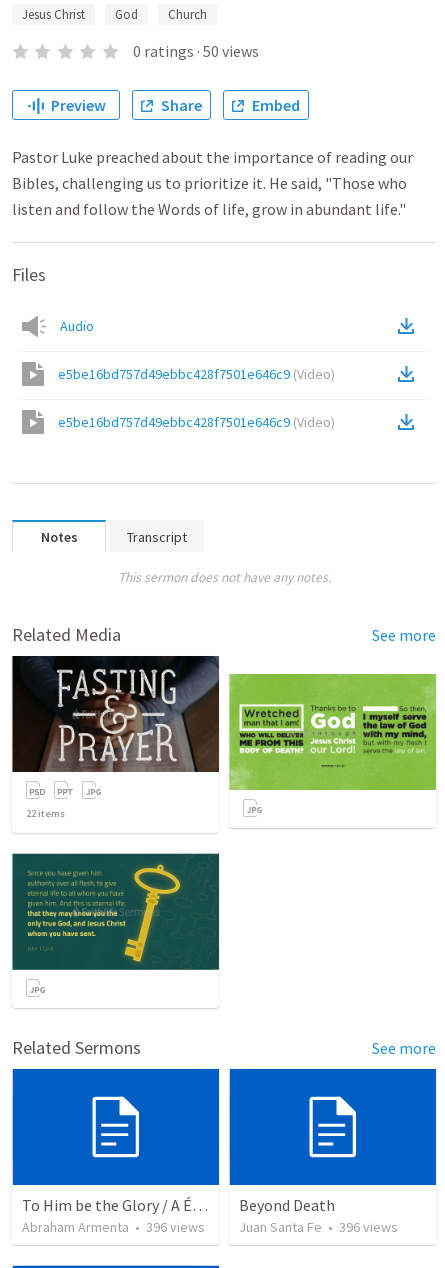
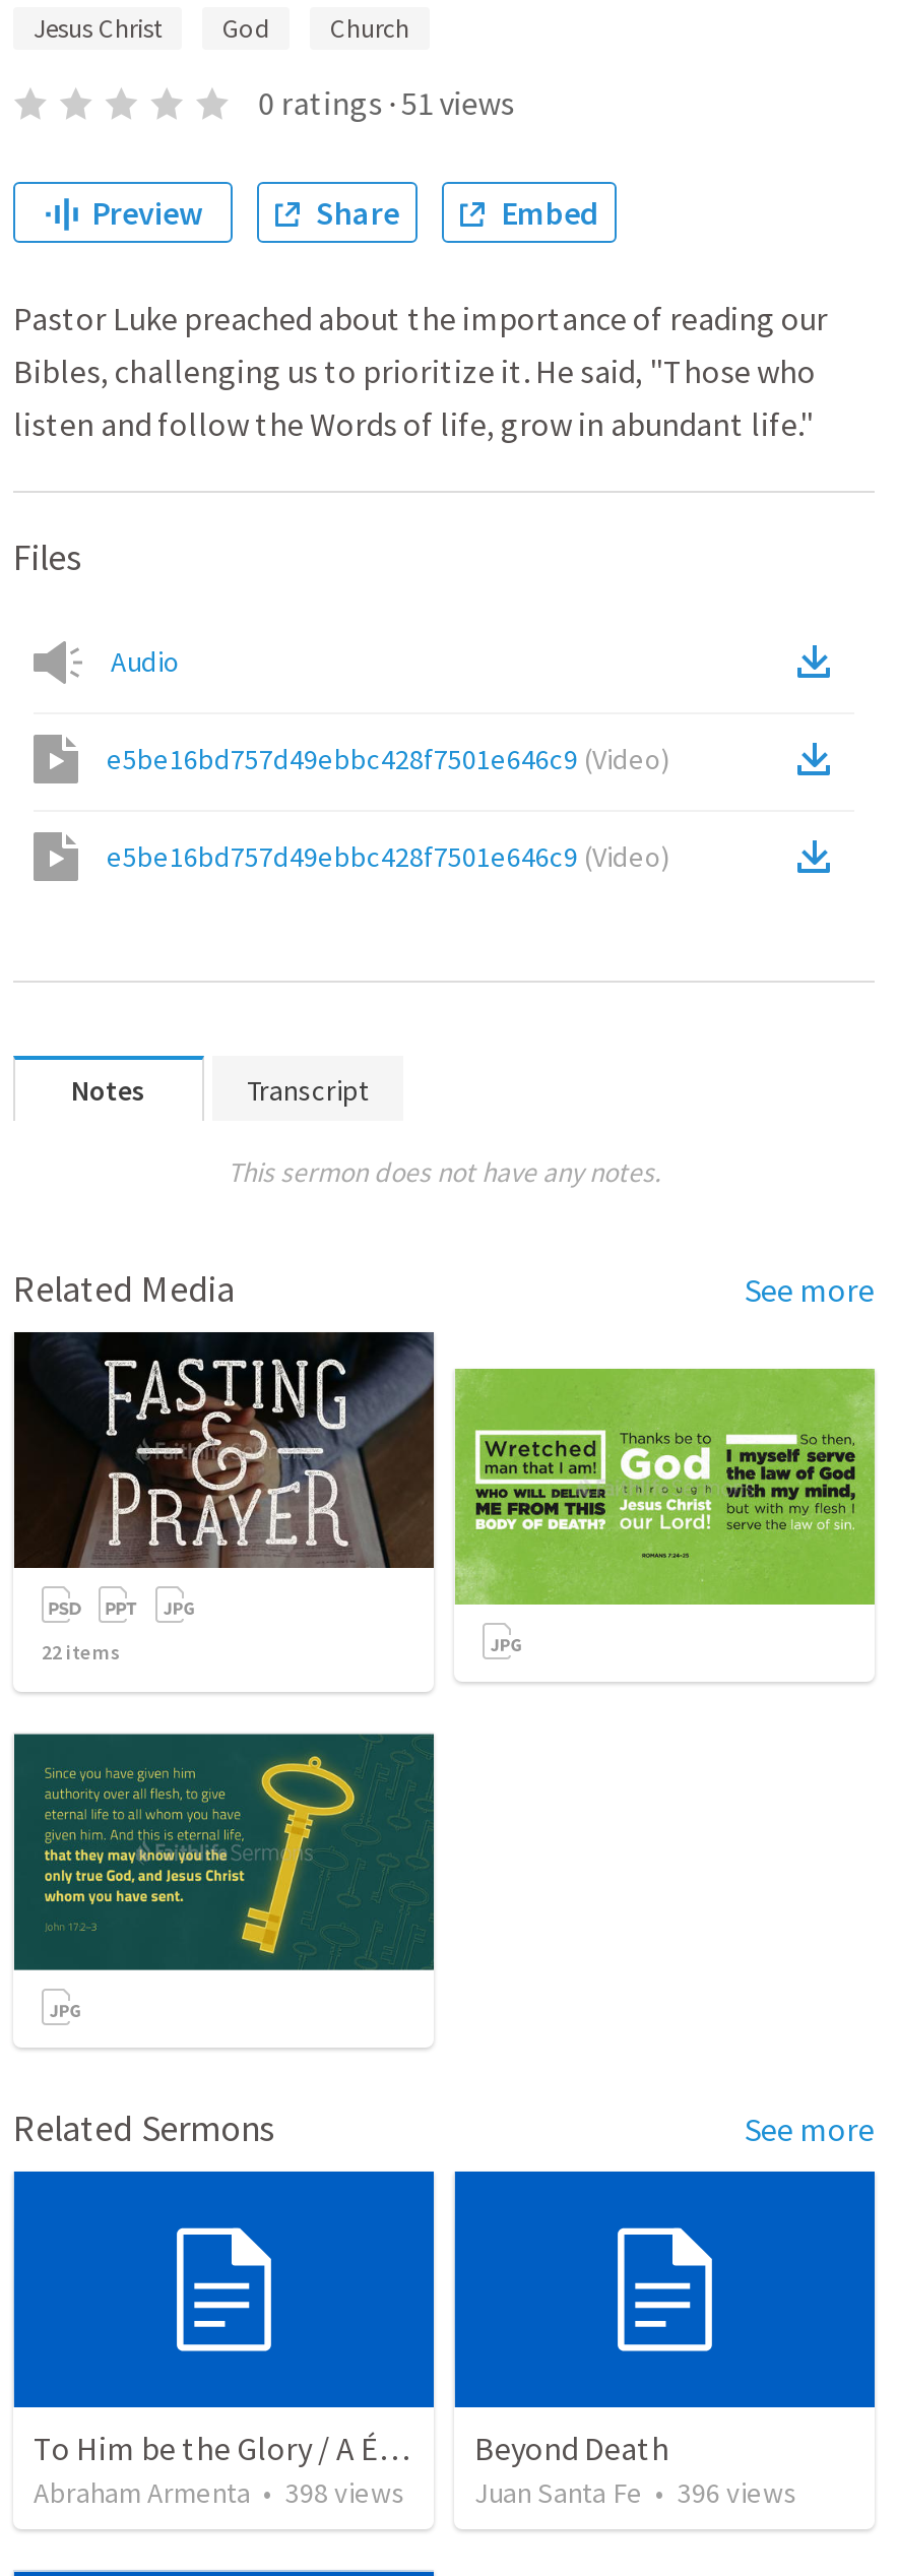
- 0 ratings · 50 views
+ 0 ratings · 51 views

- Abraham Armenta • 396 views
+ Abraham Armenta • 398 views
